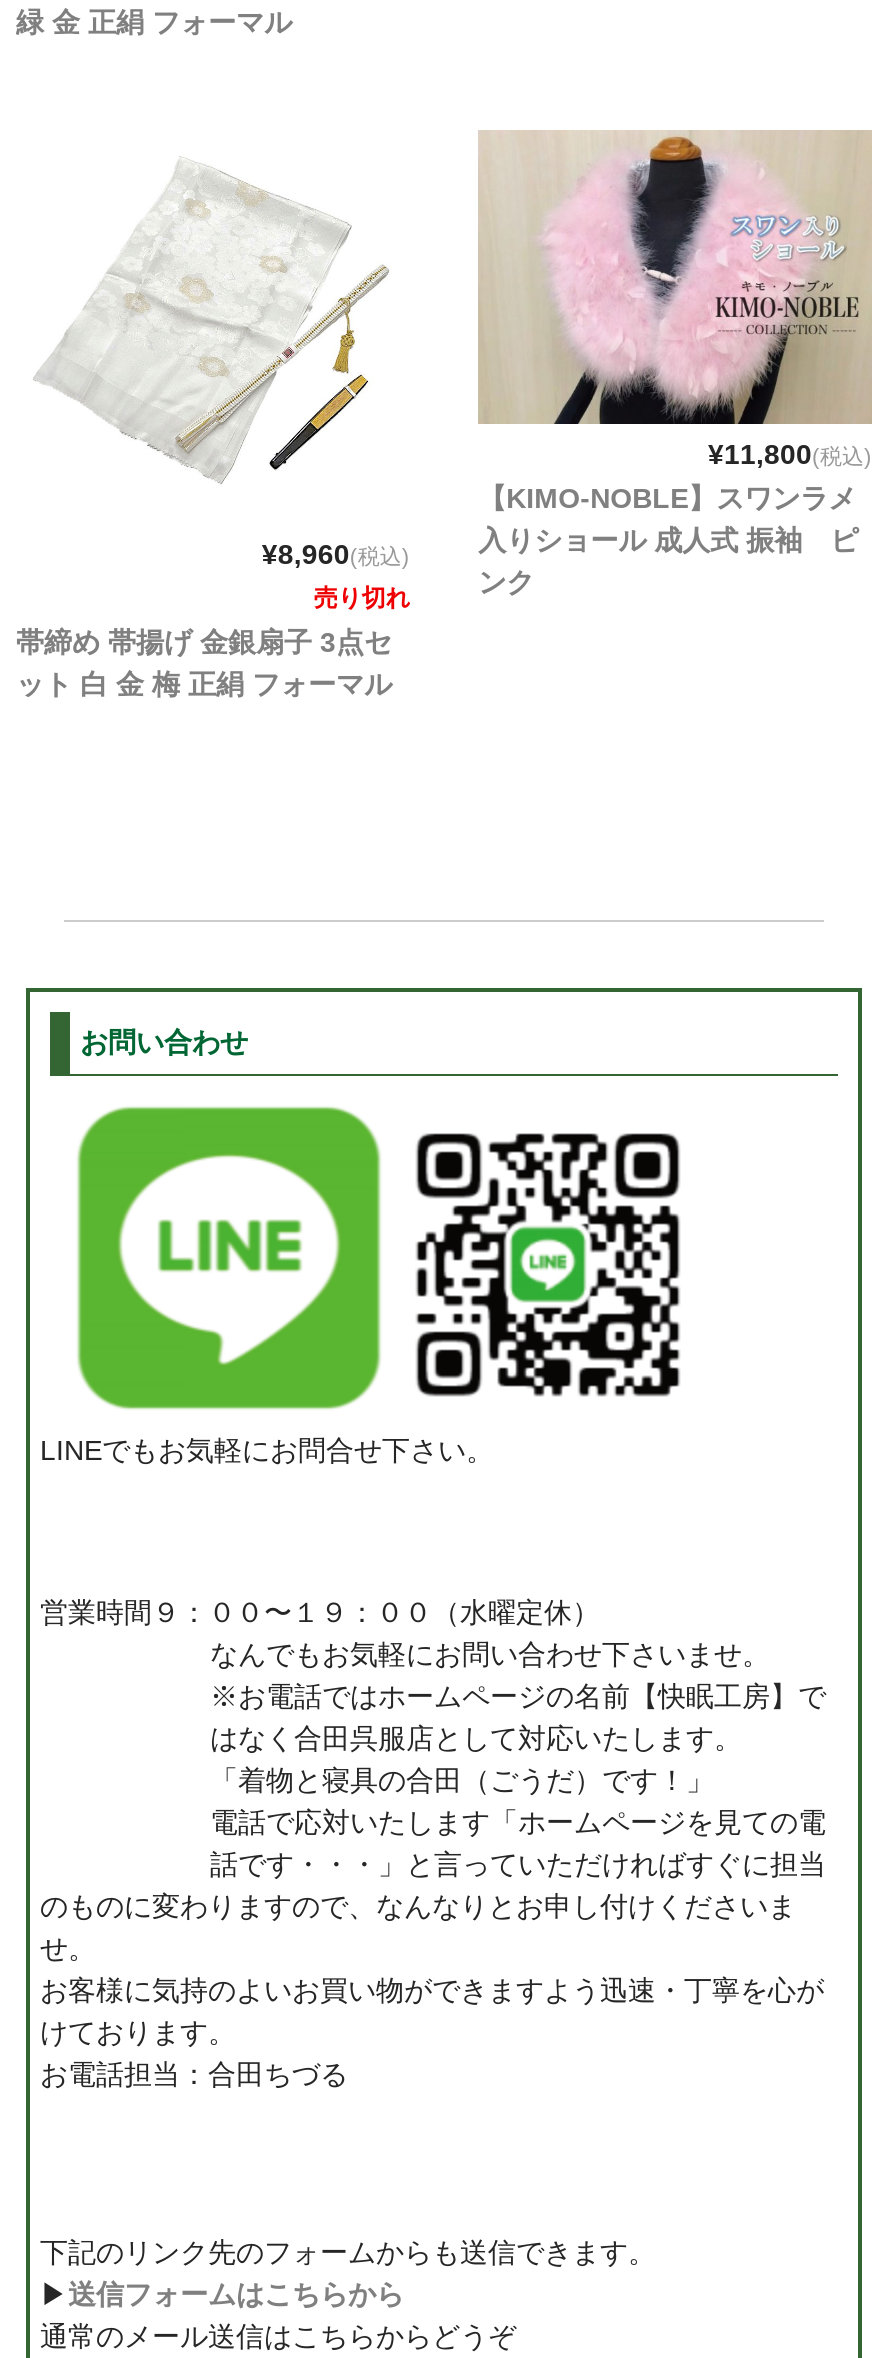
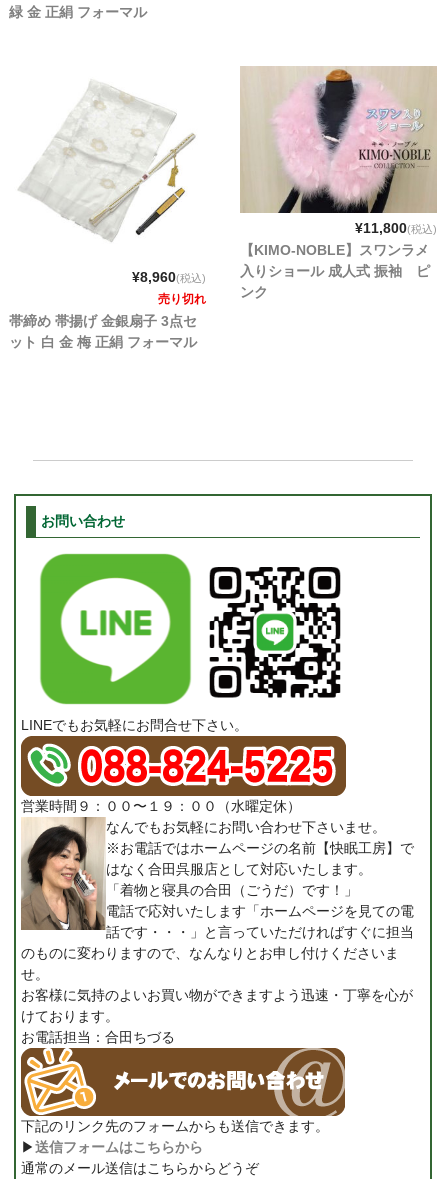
+ [image]

+ [image]

+ [image]
